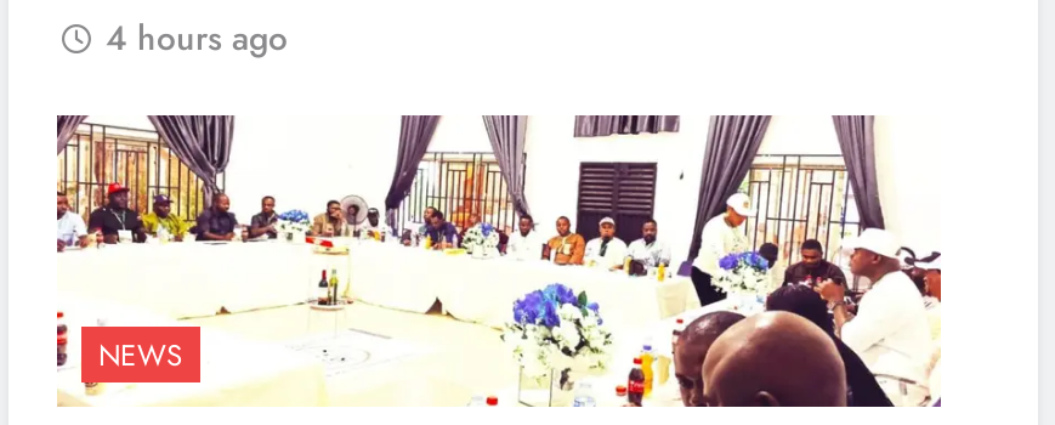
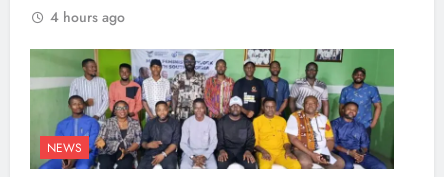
- [image]
+ [image]
